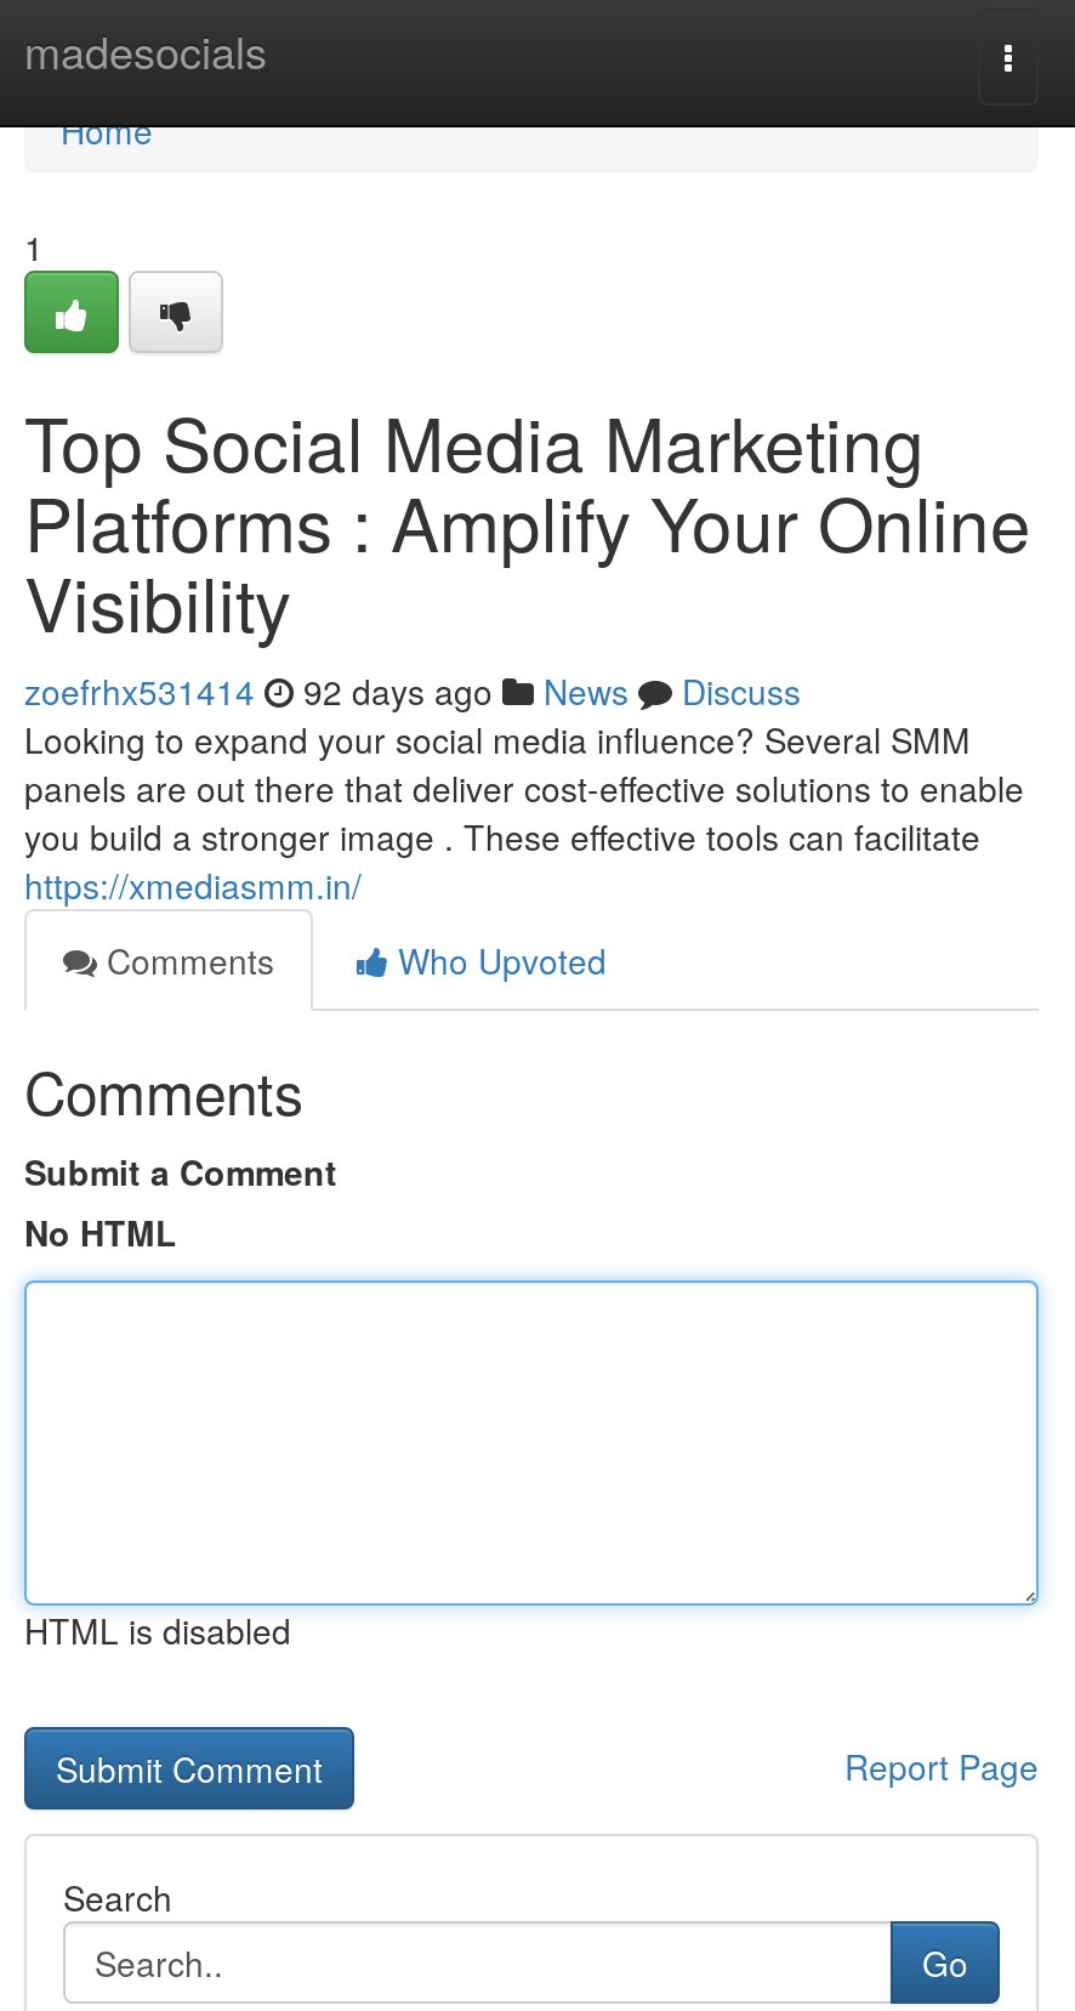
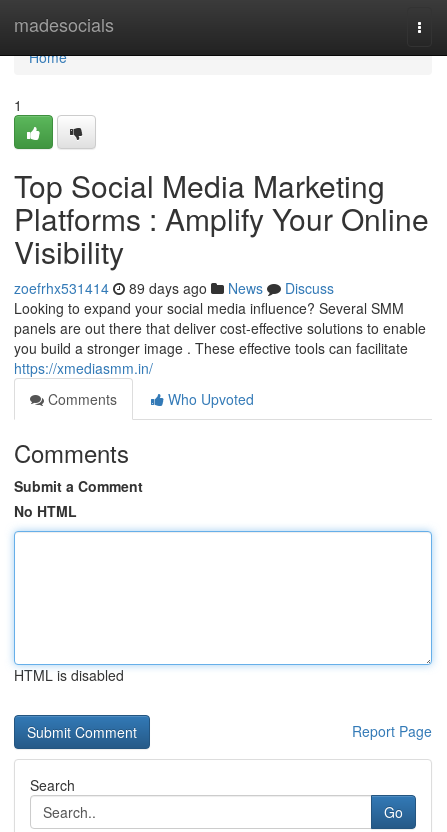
- zoefrhx531414 92 days ago News Discuss
+ zoefrhx531414 89 days ago News Discuss
